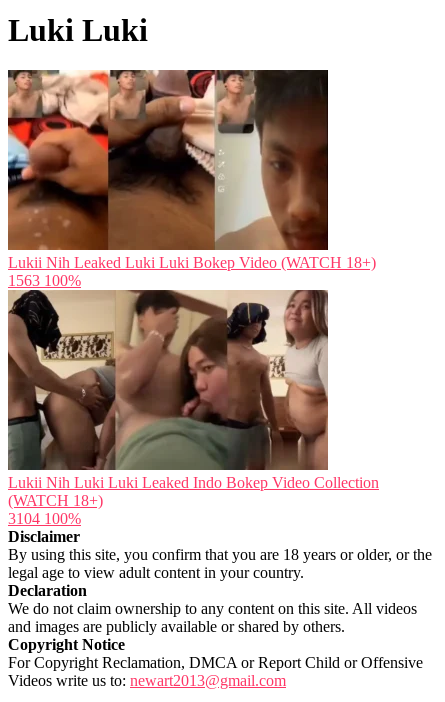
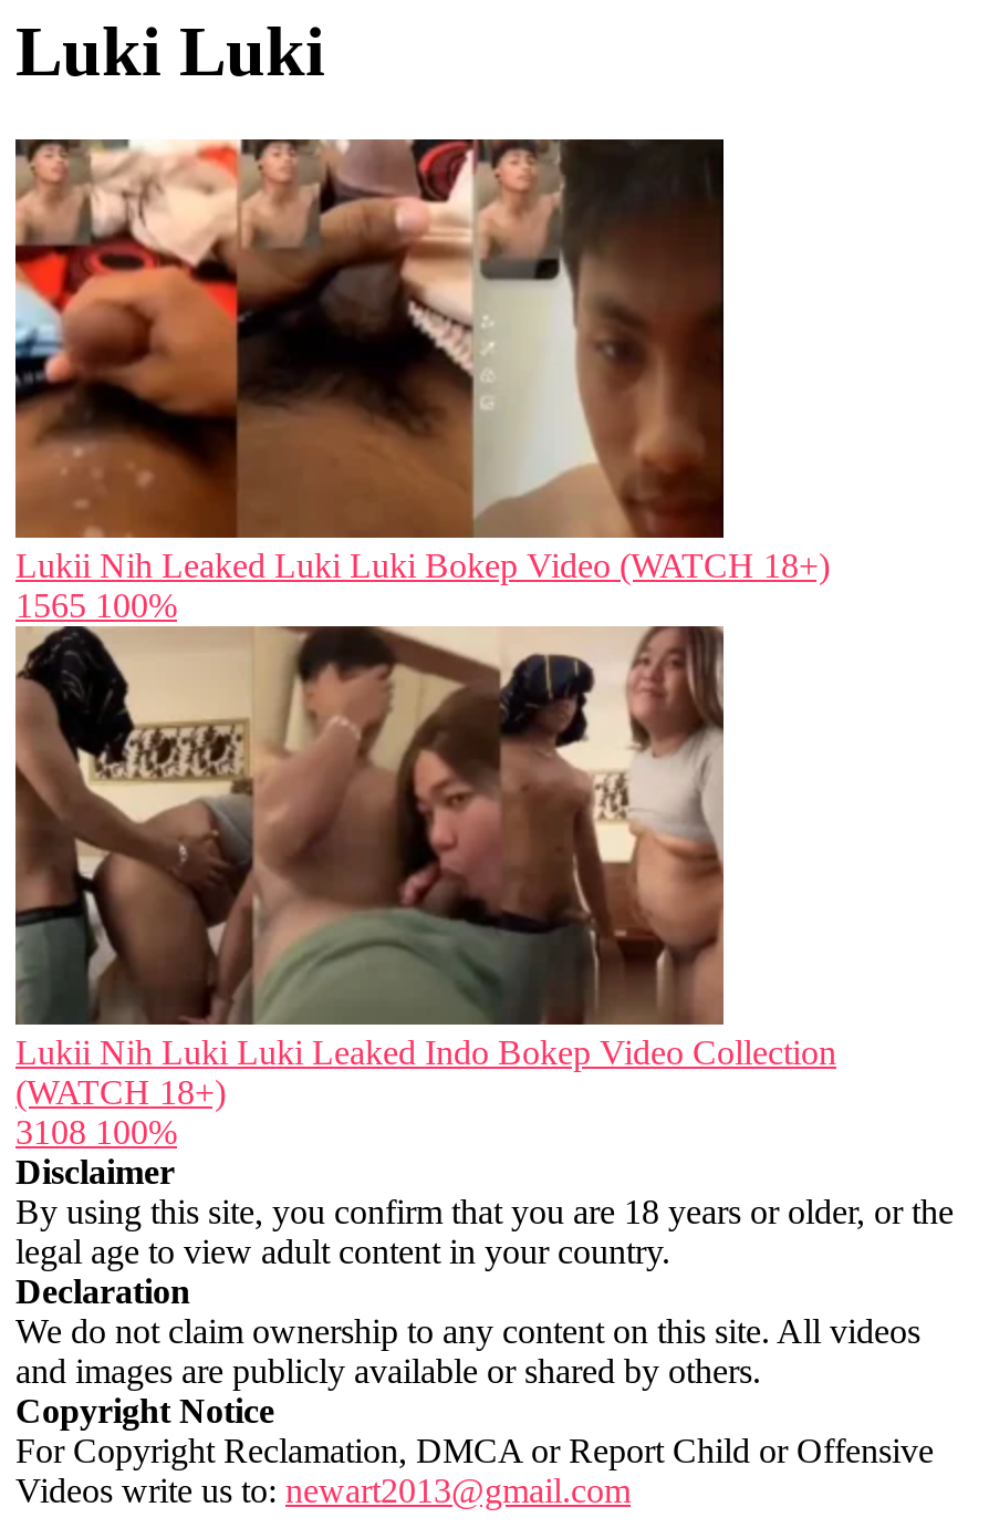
- 1563 100%
+ 1565 100%

- 3104 100%
+ 3108 100%
